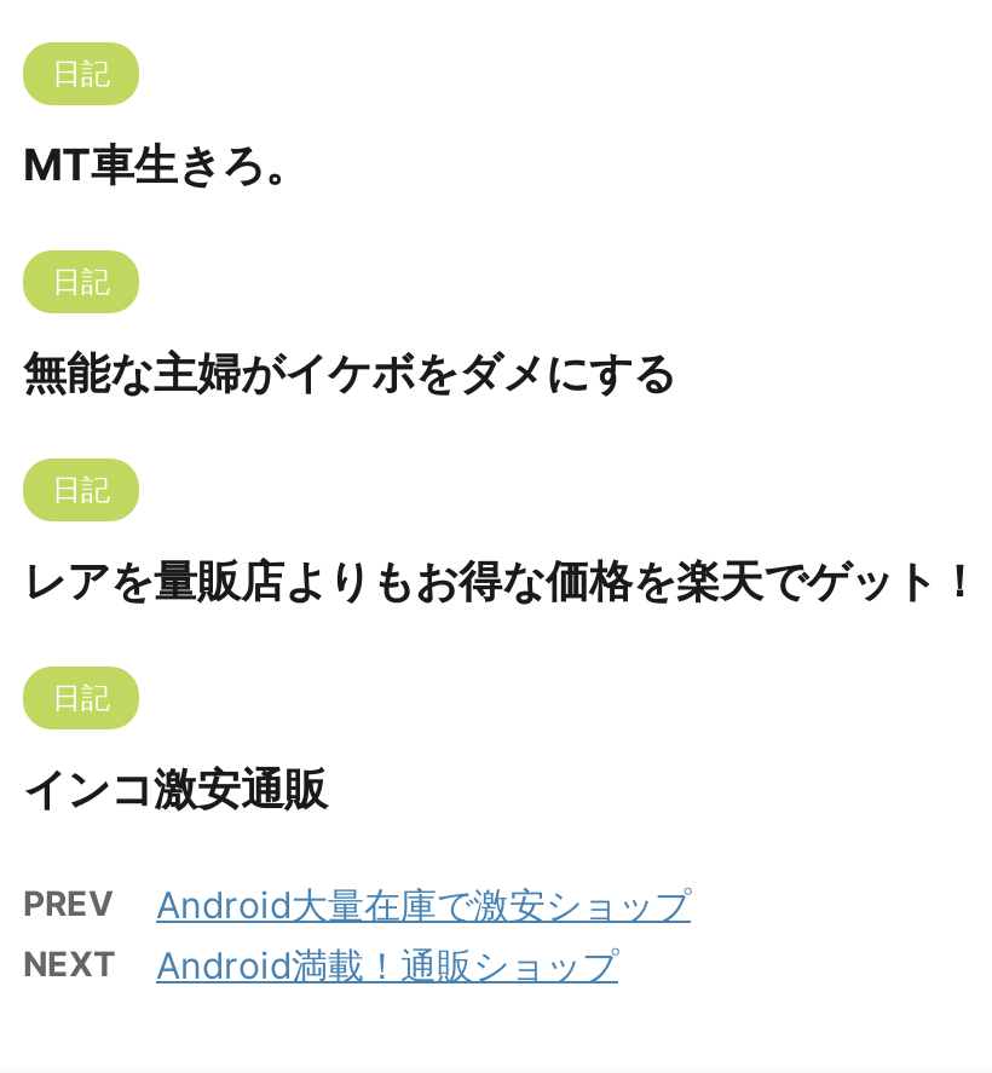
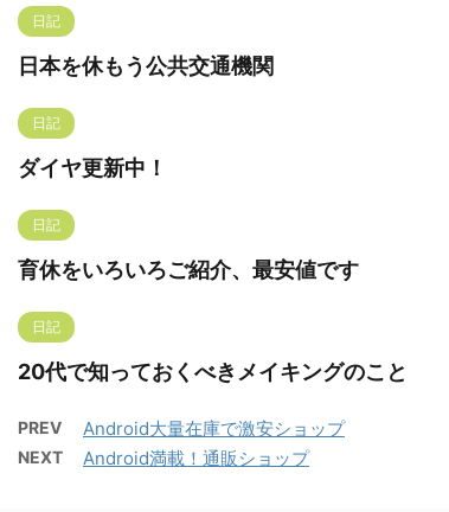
- MT車生きろ。
+ 日本を休もう公共交通機関

- 無能な主婦がイケボをダメにする
+ ダイヤ更新中！

- レアを量販店よりもお得な価格を楽天でゲット！
+ 育休をいろいろご紹介、最安値です

- インコ激安通販
+ 20代で知っておくべきメイキングのこと
